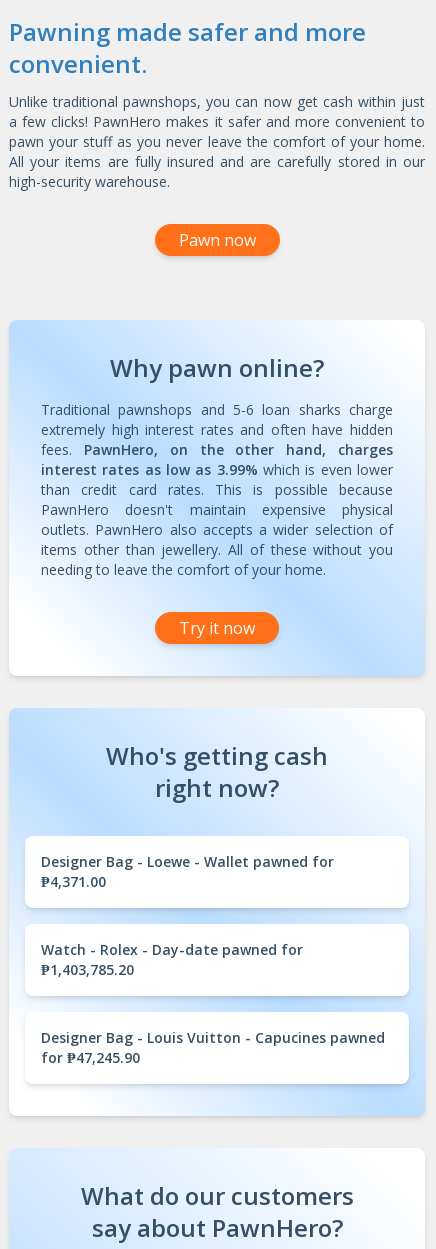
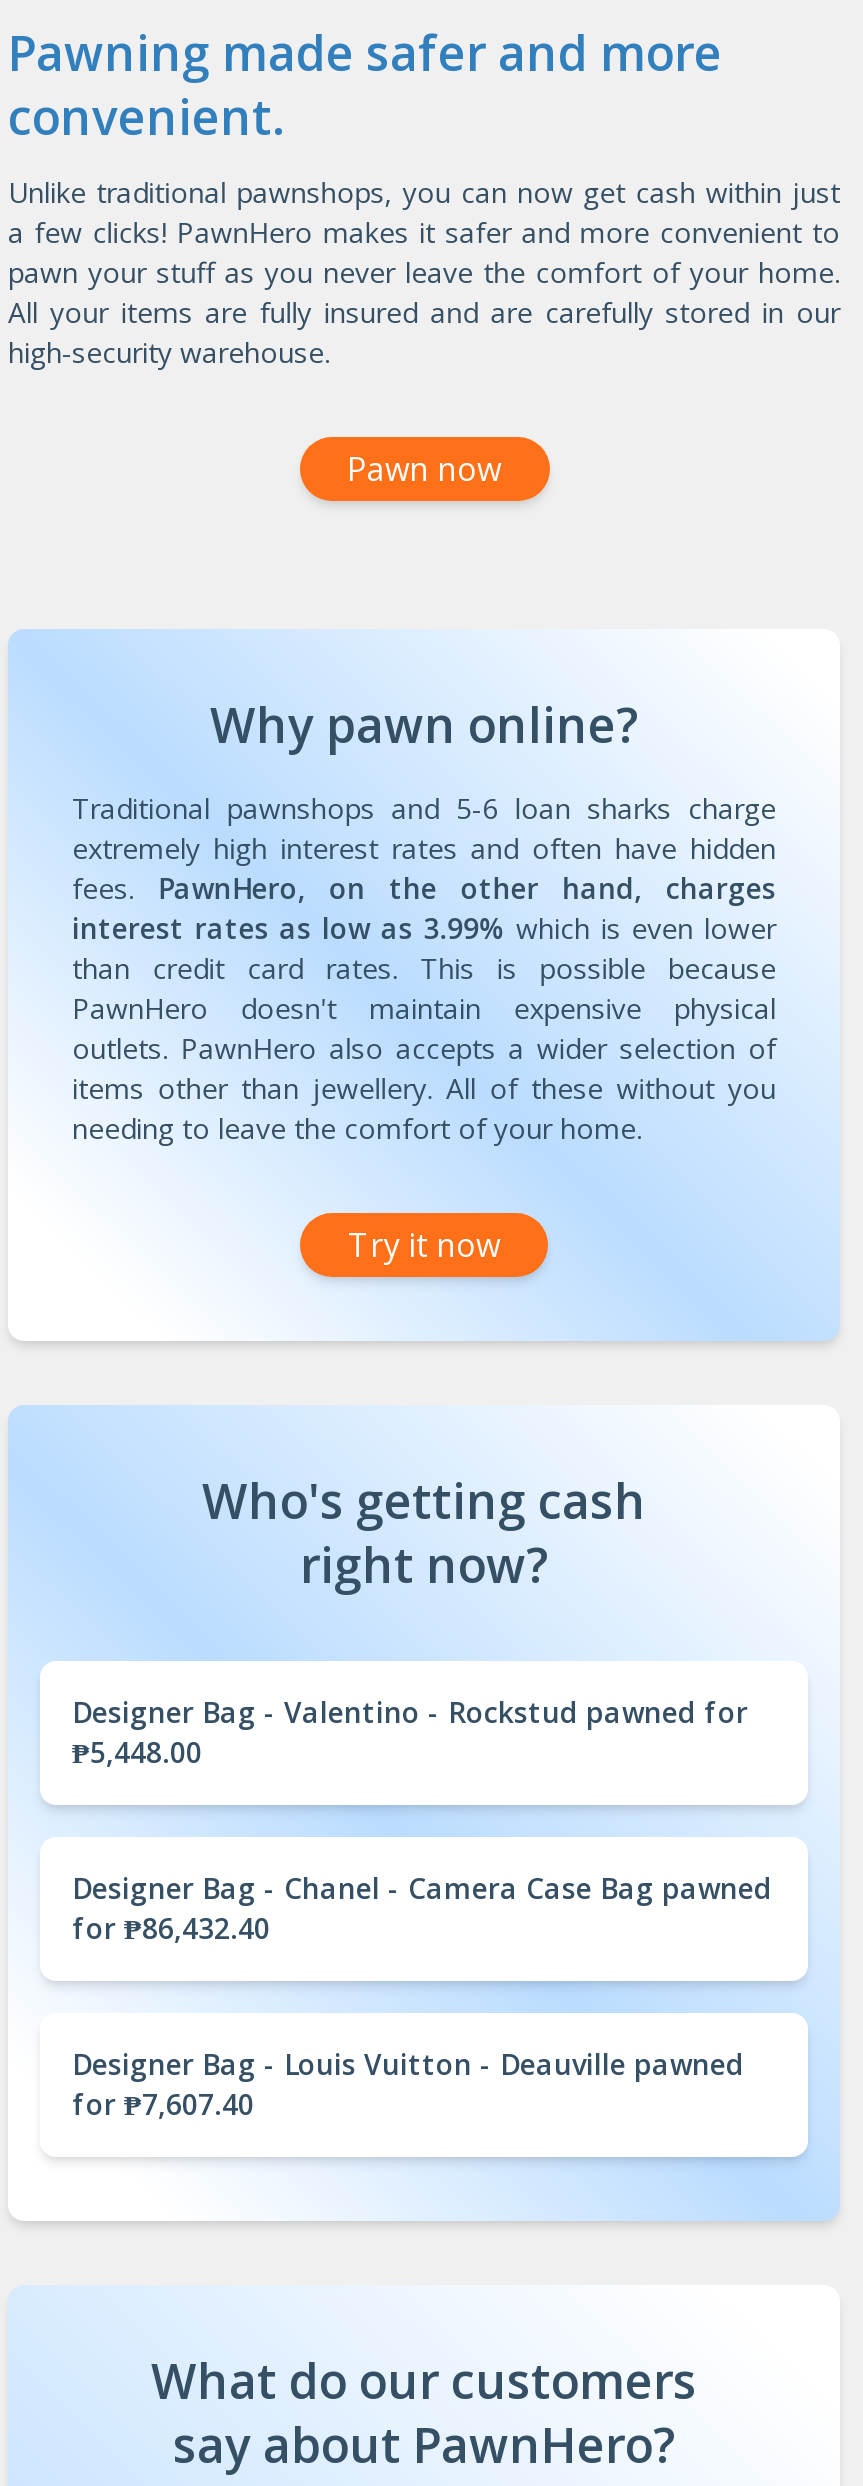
- Designer Bag - Loewe - Wallet pawned for
- ₱4,371.00
+ Designer Bag - Valentino - Rockstud pawned for
+ ₱5,448.00

- Watch - Rolex - Day-date pawned for
- ₱1,403,785.20
+ Designer Bag - Chanel - Camera Case Bag pawned
+ for ₱86,432.40

- Designer Bag - Louis Vuitton - Capucines pawned
- for ₱47,245.90
+ Designer Bag - Louis Vuitton - Deauville pawned
+ for ₱7,607.40
